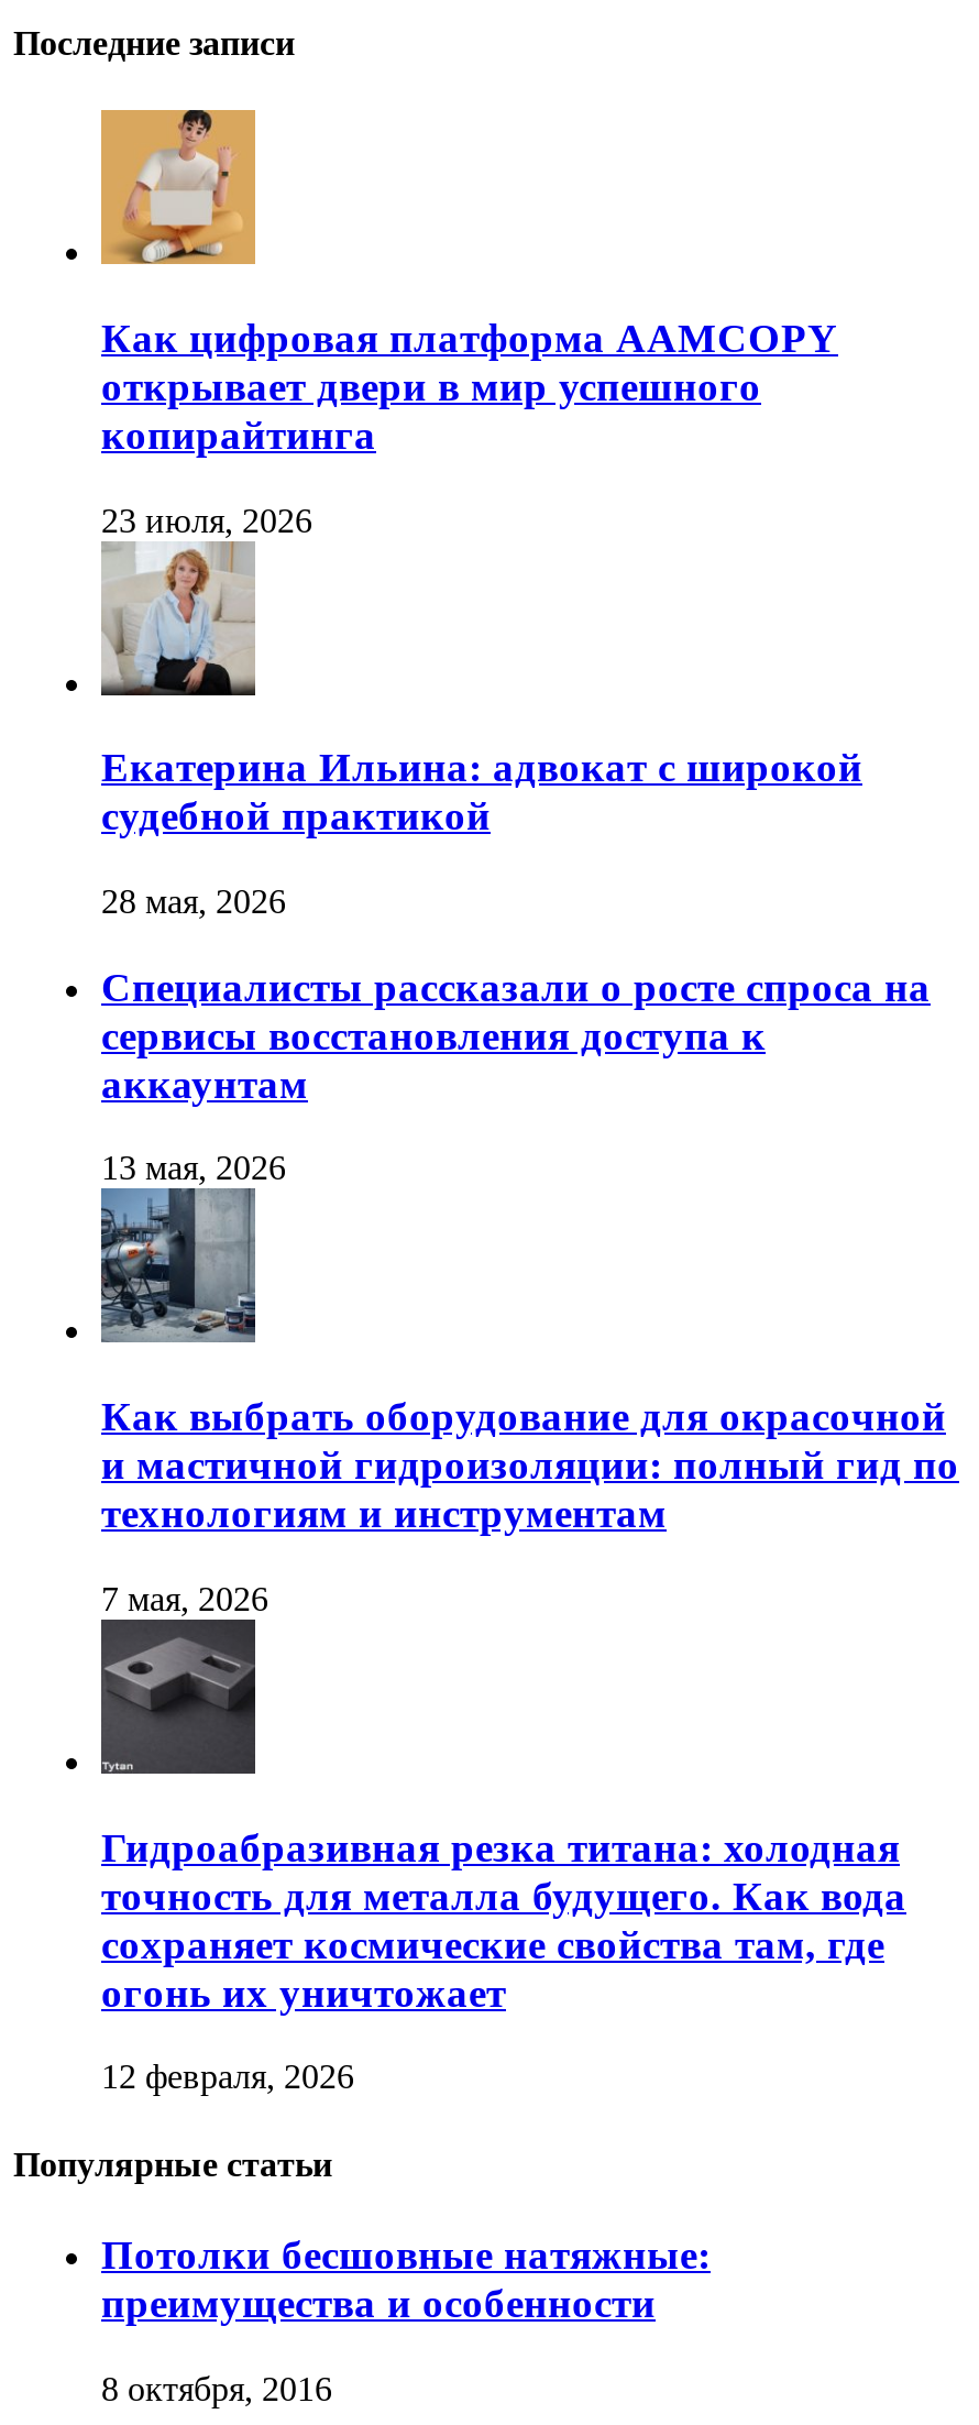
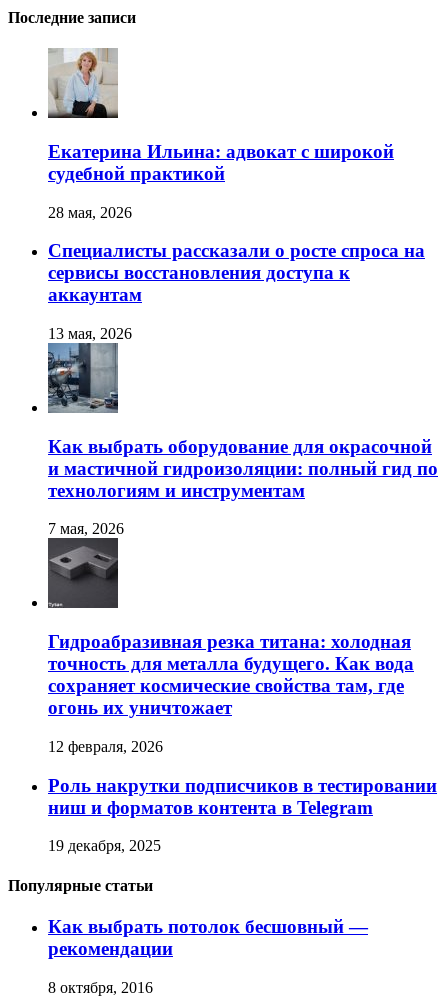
- [image]
- Как цифровая платформа AAMCOPY
- открывает двери в мир успешного
- копирайтинга
- 23 июля, 2026

moved up: [image] | Екатерина Ильина: адвокат с широкой | судебной практикой | ... | огонь их уничтожает | 12 февраля, 2026

+ Роль накрутки подписчиков в тестировании
+ ниш и форматов контента в Telegram
+ 19 декабря, 2025

- Потолки бесшовные натяжные:
- преимущества и особенности
+ Как выбрать потолок бесшовный —
+ рекомендации
